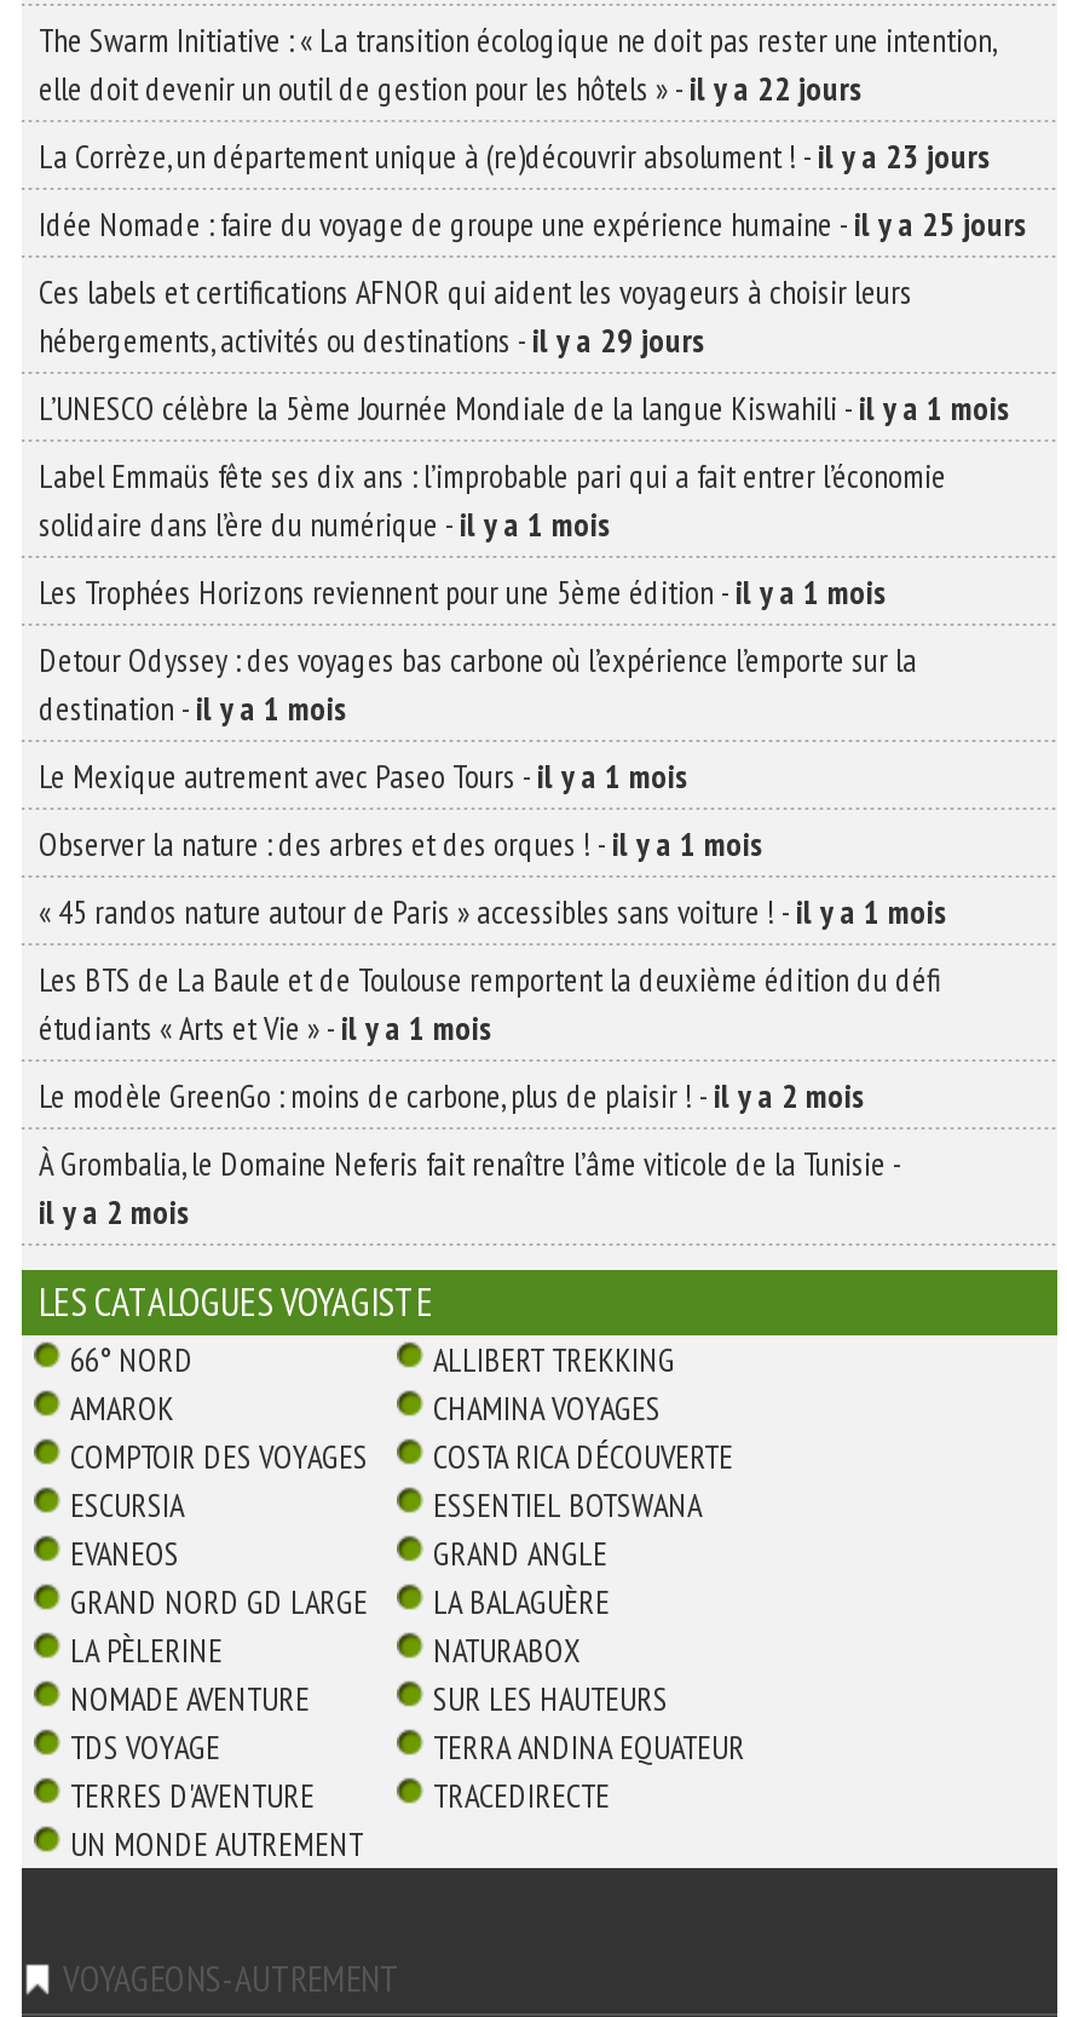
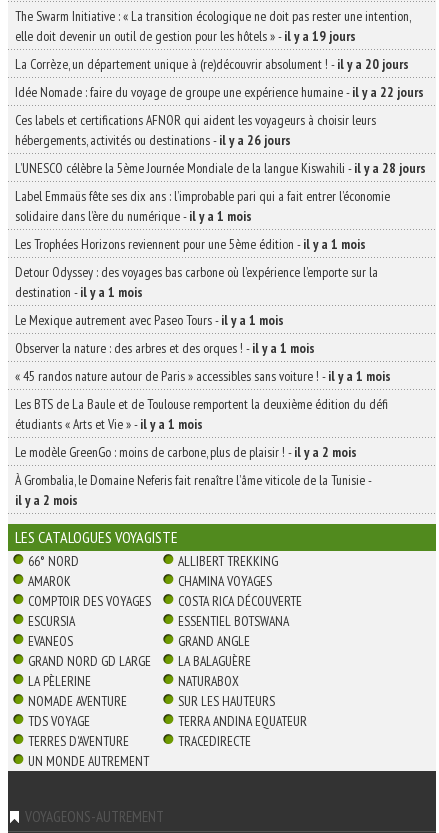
- elle doit devenir un outil de gestion pour les hôtels » - il y a 22 jours
+ elle doit devenir un outil de gestion pour les hôtels » - il y a 19 jours

- La Corrèze, un département unique à (re)découvrir absolument ! - il y a 23 jours
+ La Corrèze, un département unique à (re)découvrir absolument ! - il y a 20 jours

- Idée Nomade : faire du voyage de groupe une expérience humaine - il y a 25 jours
+ Idée Nomade : faire du voyage de groupe une expérience humaine - il y a 22 jours

- hébergements, activités ou destinations - il y a 29 jours
+ hébergements, activités ou destinations - il y a 26 jours

- L’UNESCO célèbre la 5ème Journée Mondiale de la langue Kiswahili - il y a 1 mois
+ L’UNESCO célèbre la 5ème Journée Mondiale de la langue Kiswahili - il y a 28 jours
